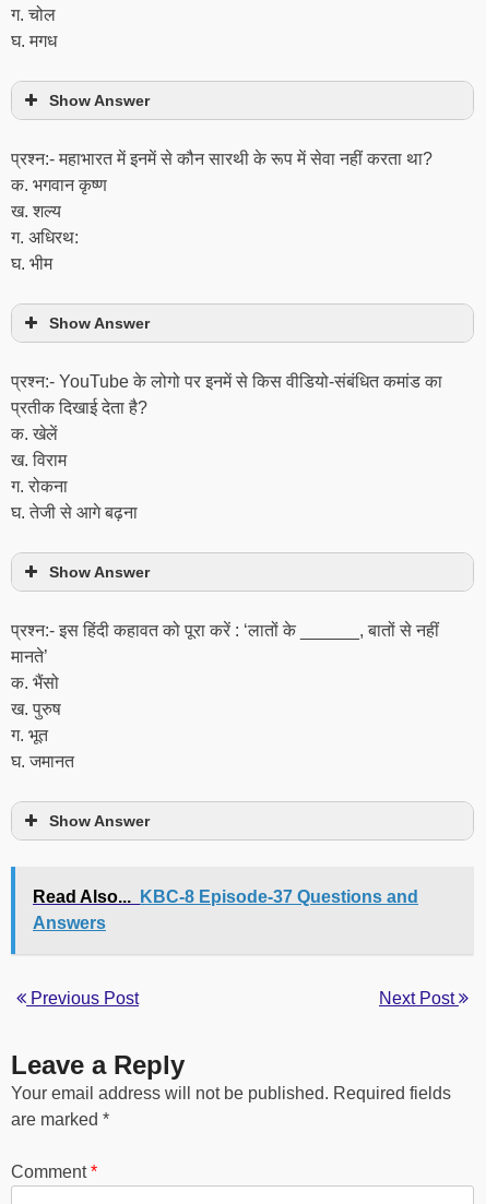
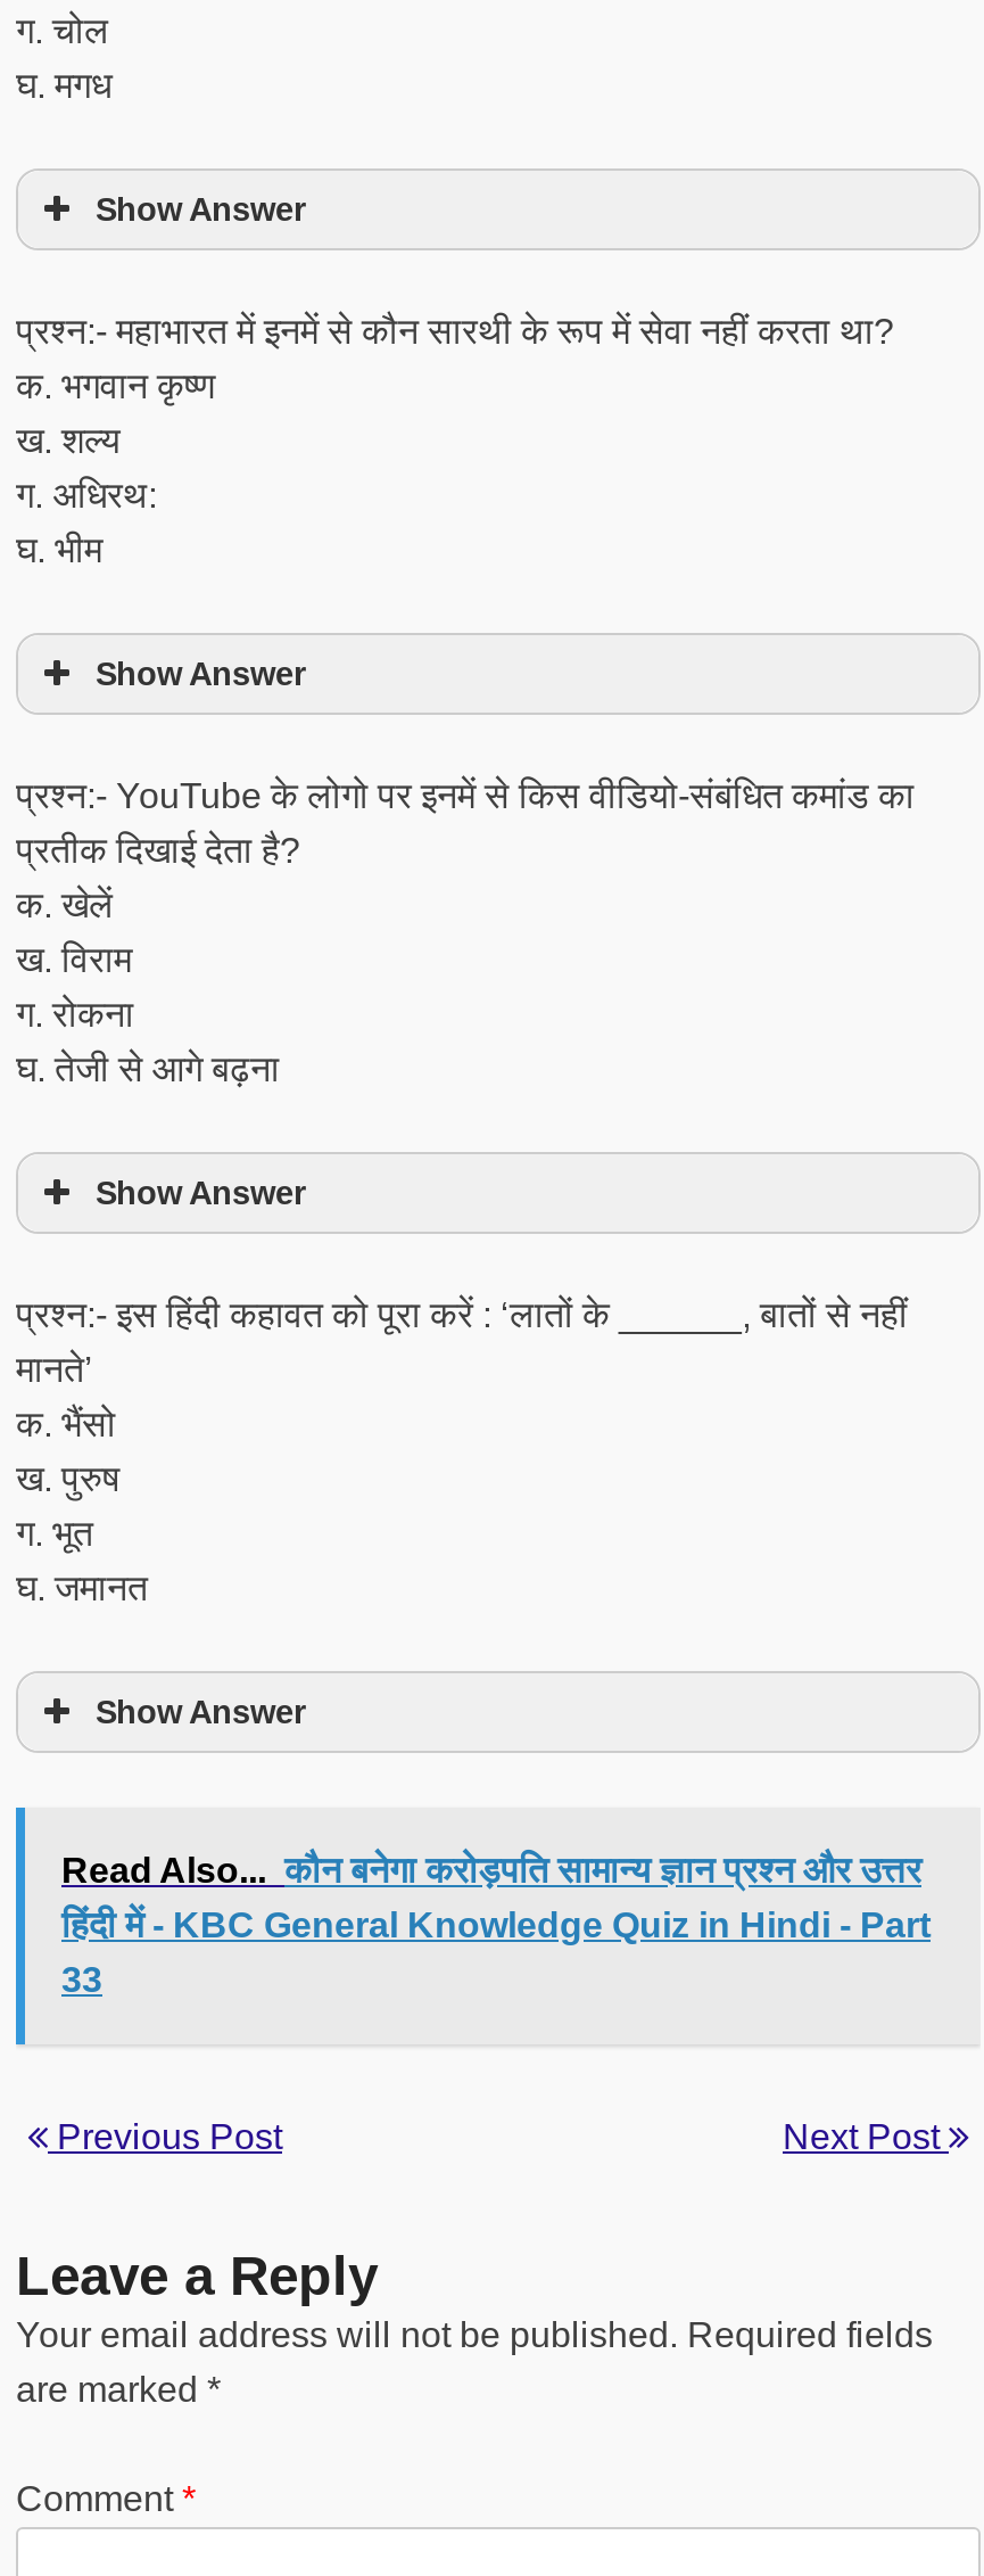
- Read Also... KBC-8 Episode-37 Questions and
- Answers
+ Read Also... कौन बनेगा करोड़पति सामान्य ज्ञान प्रश्न और उत्तर
+ हिंदी में - KBC General Knowledge Quiz in Hindi - Part
+ 33
